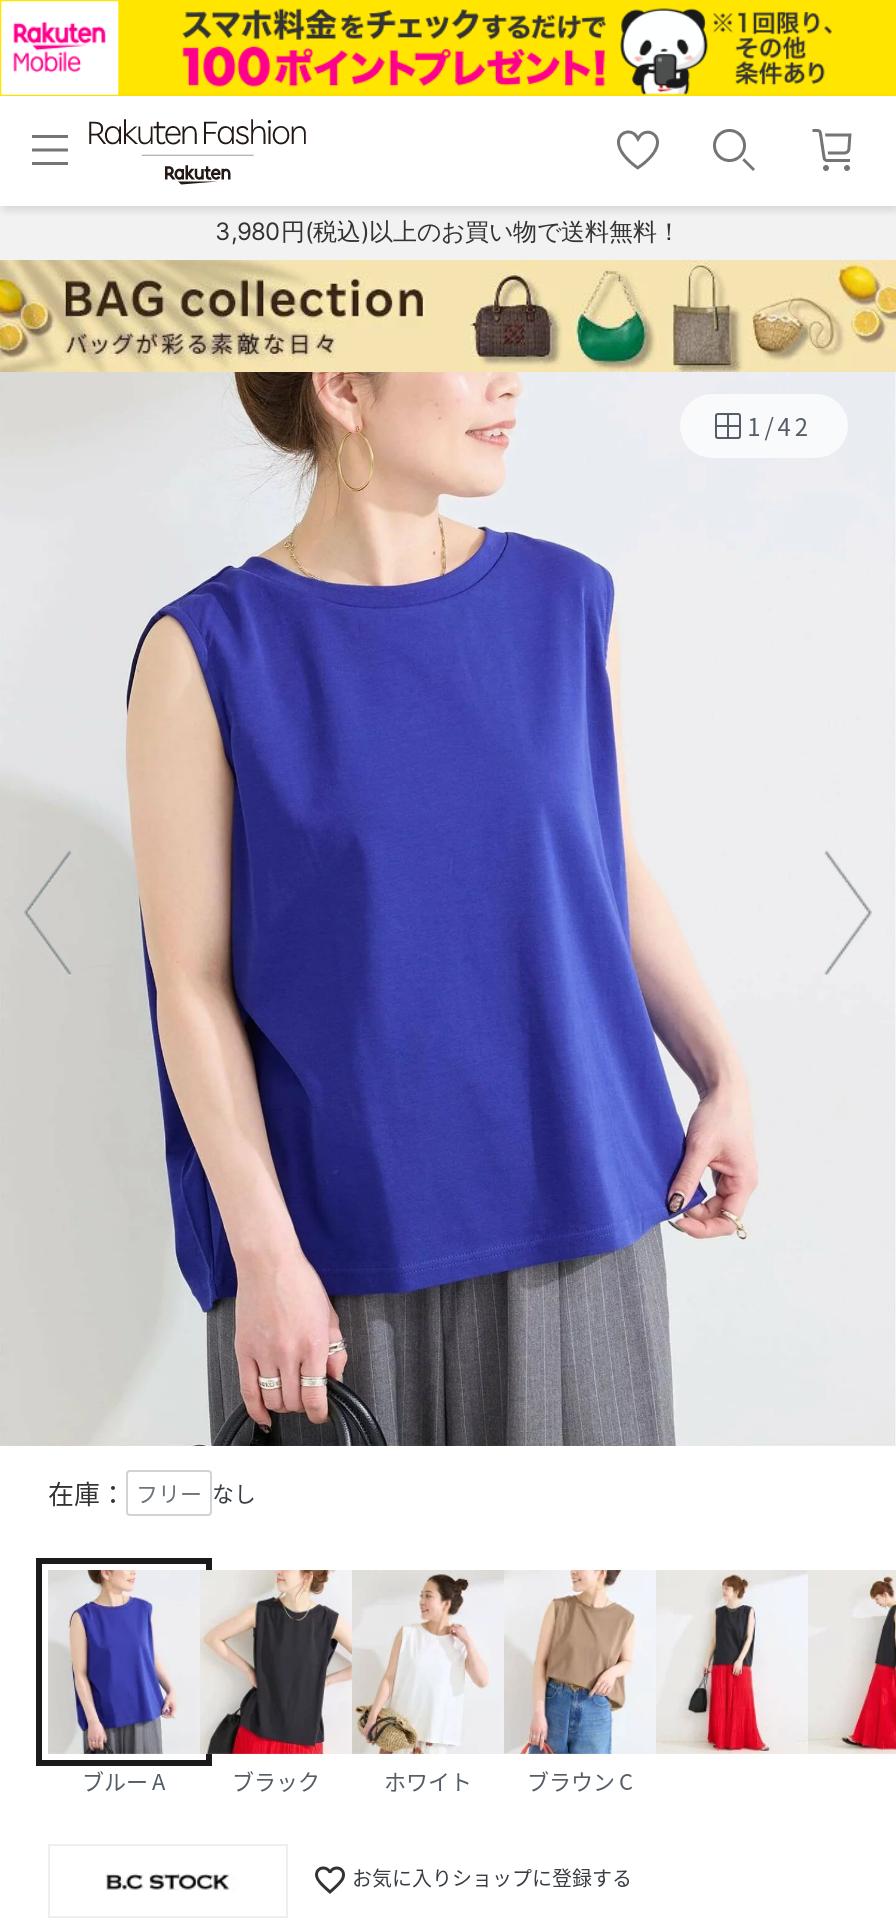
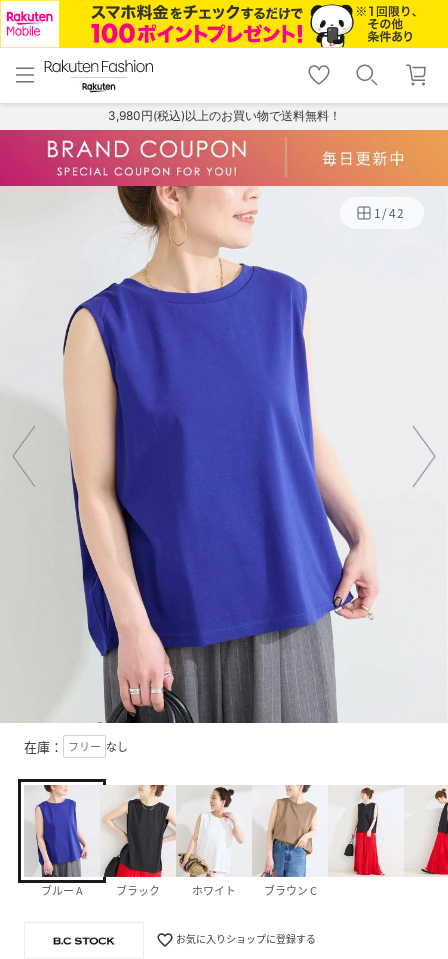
- [image]
+ [image]
